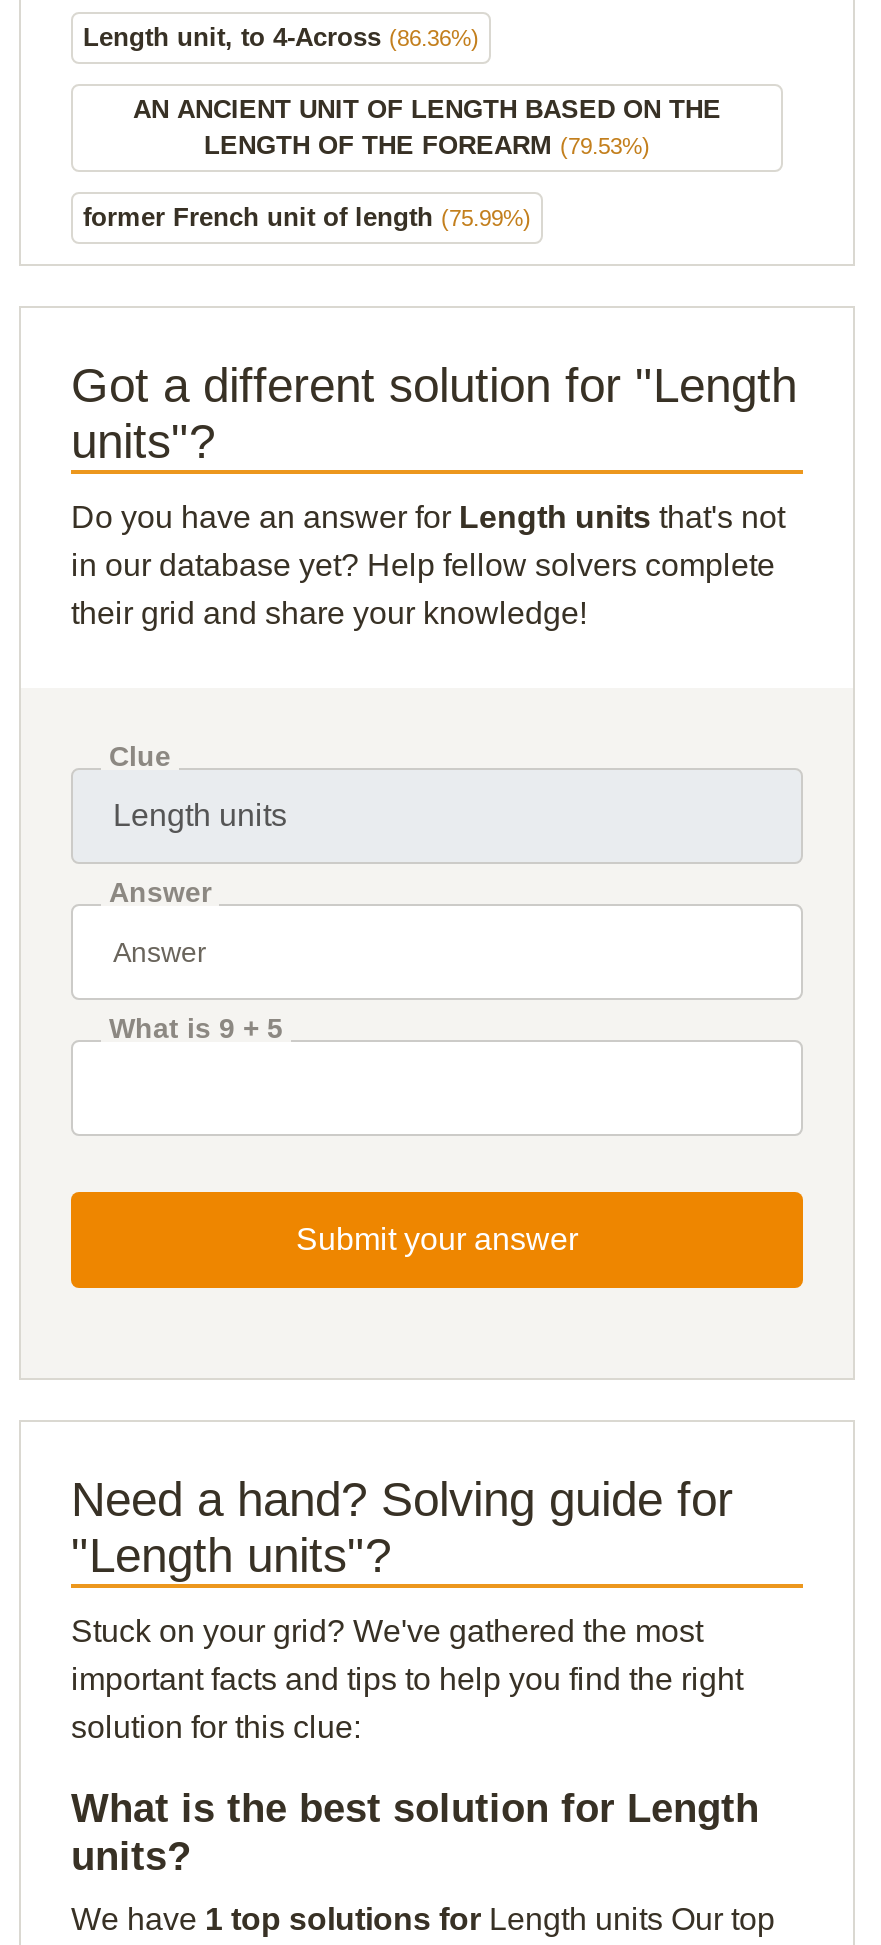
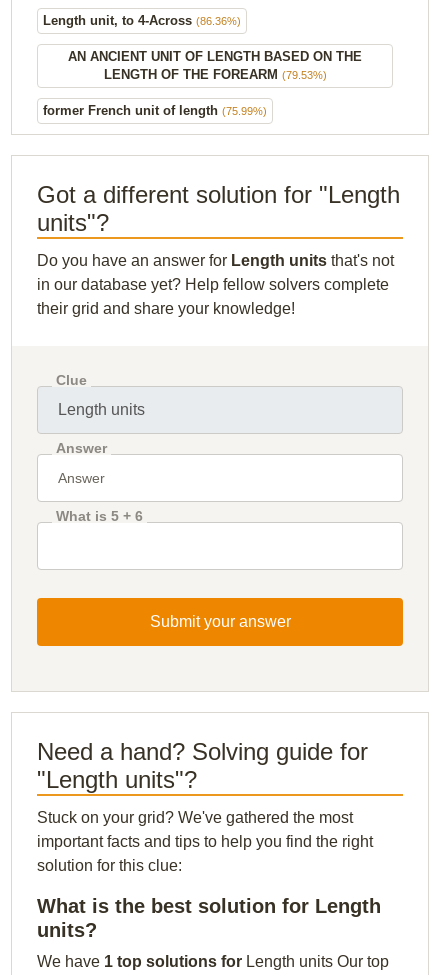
- What is 9 + 5
+ What is 5 + 6
